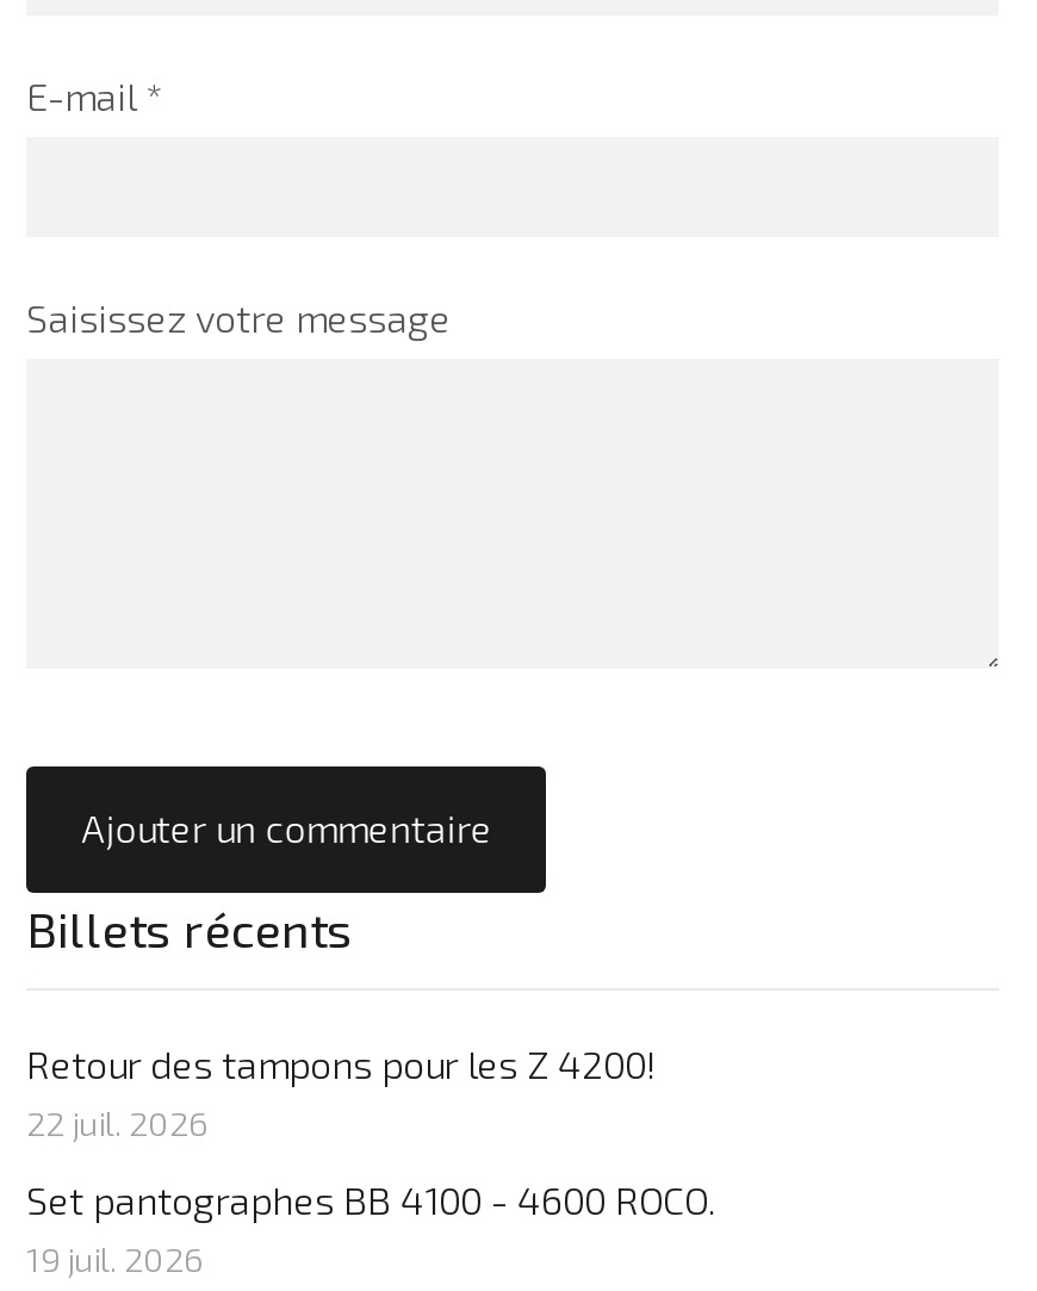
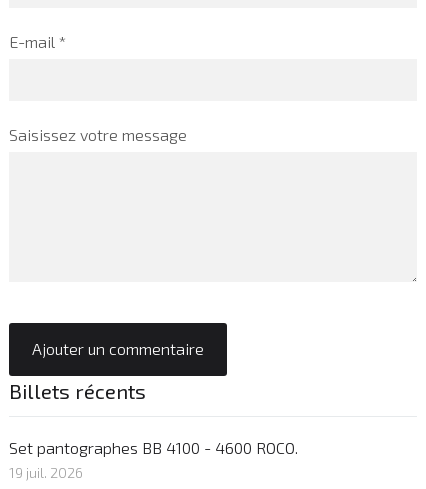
- Retour des tampons pour les Z 4200!
- 22 juil. 2026
